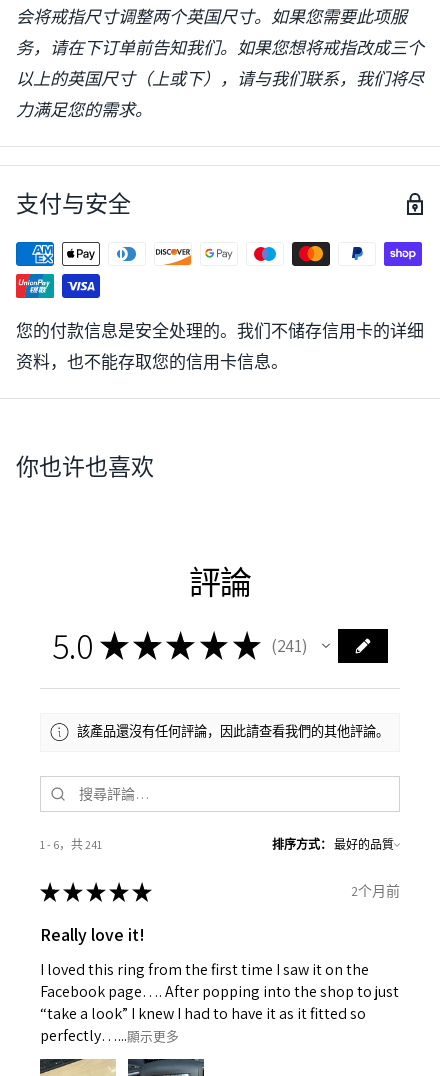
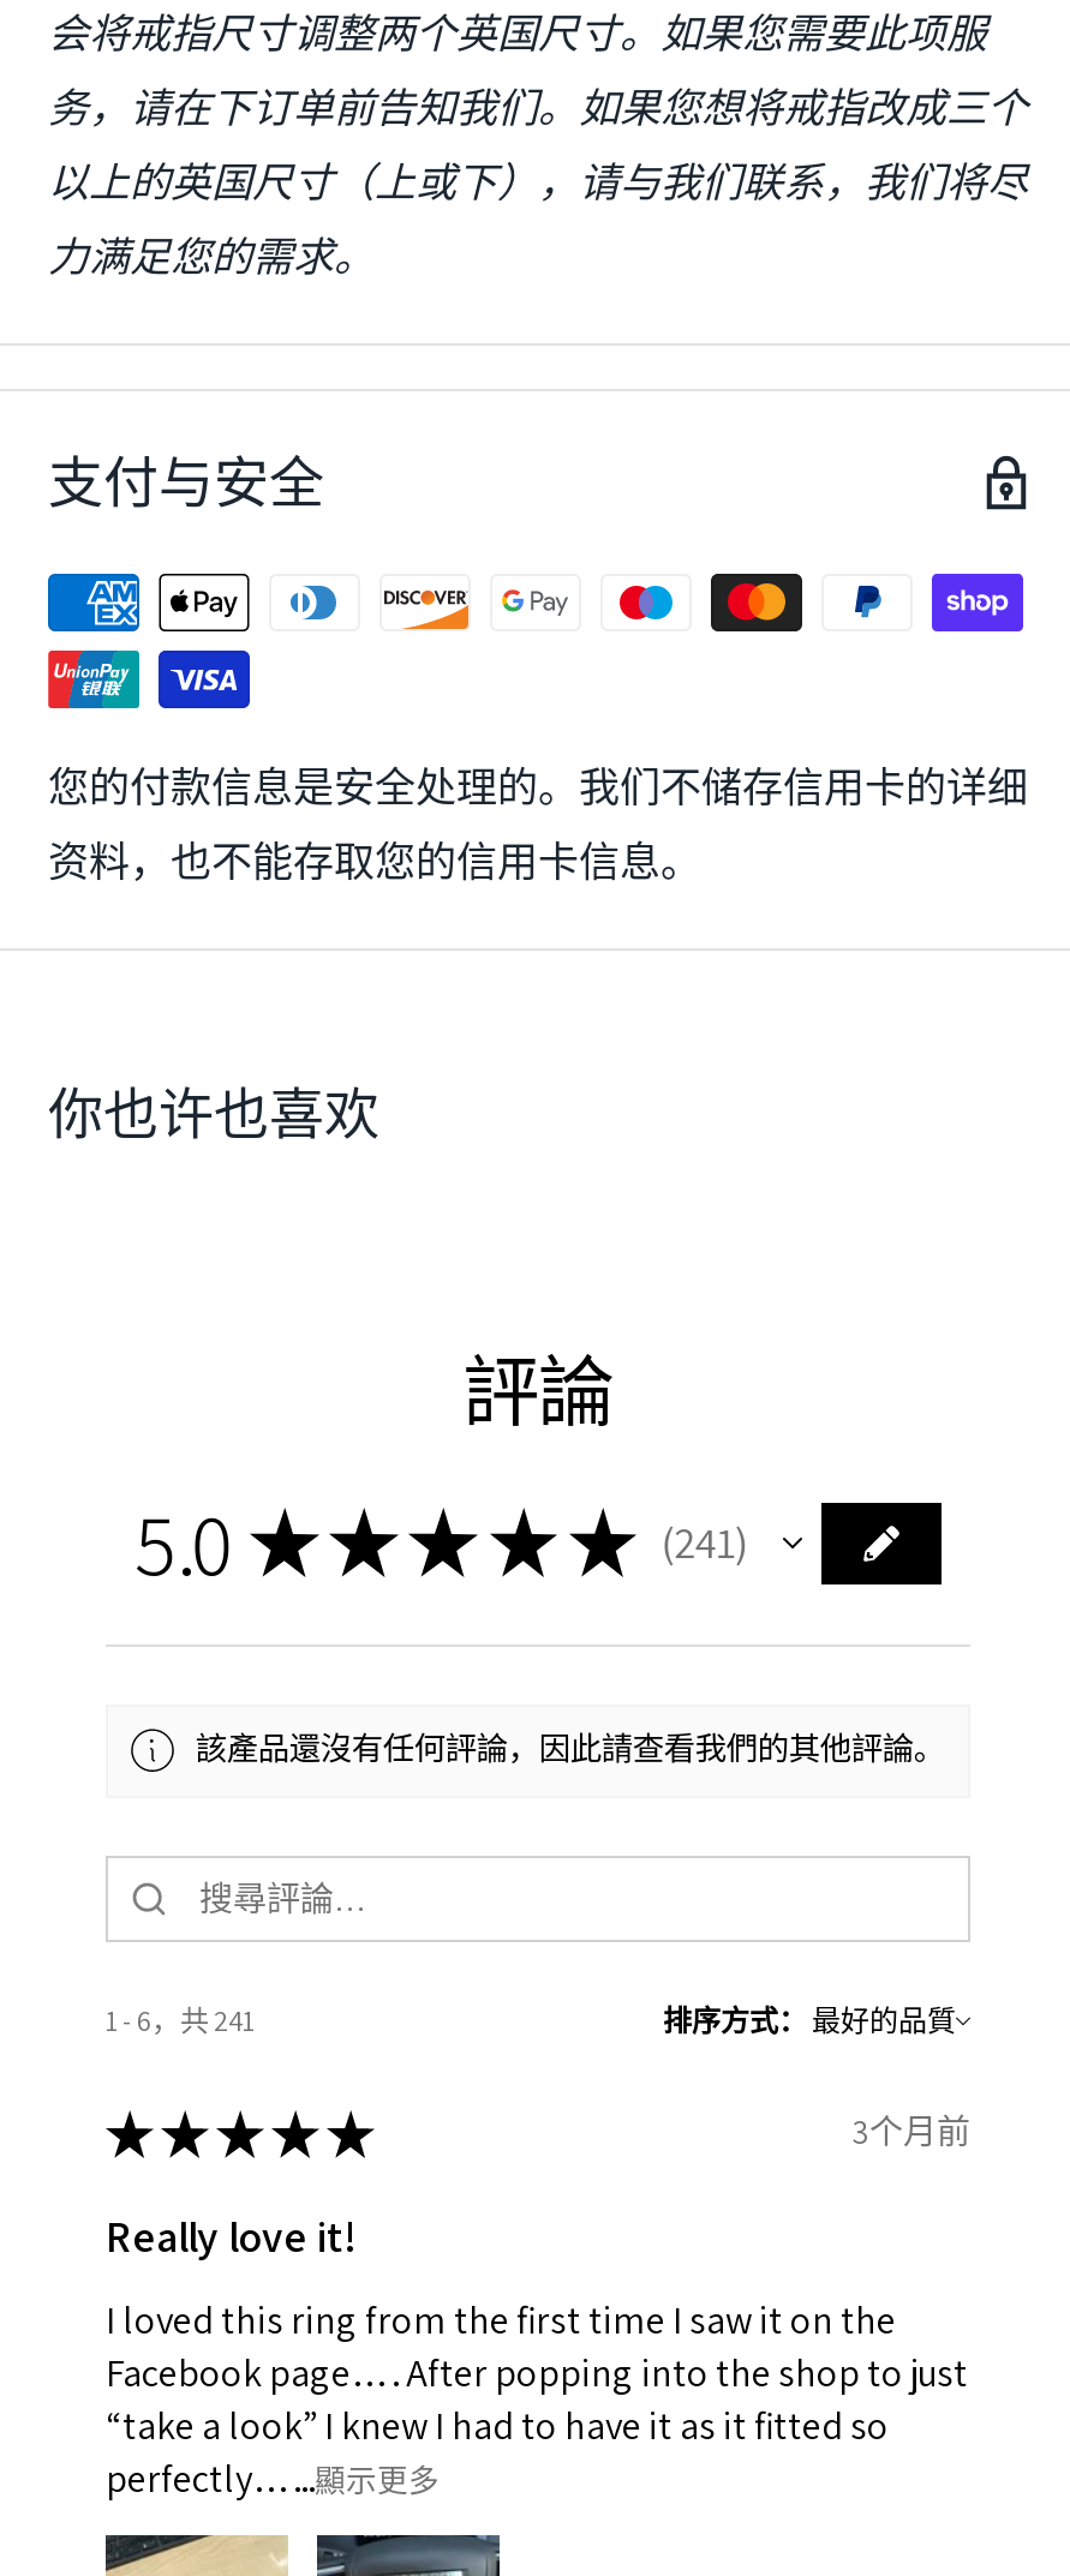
- 2个月前
+ 3个月前
